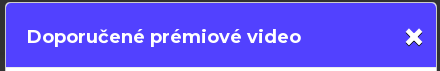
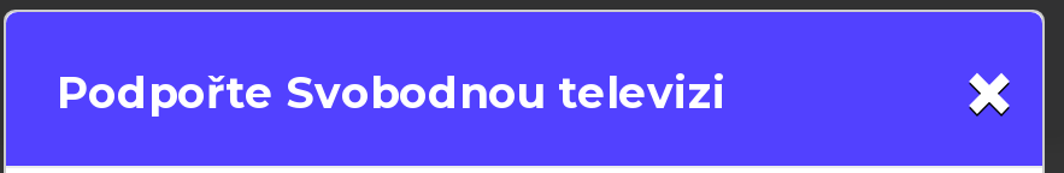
- Doporučené prémiové video
+ Podpořte Svobodnou televizi
